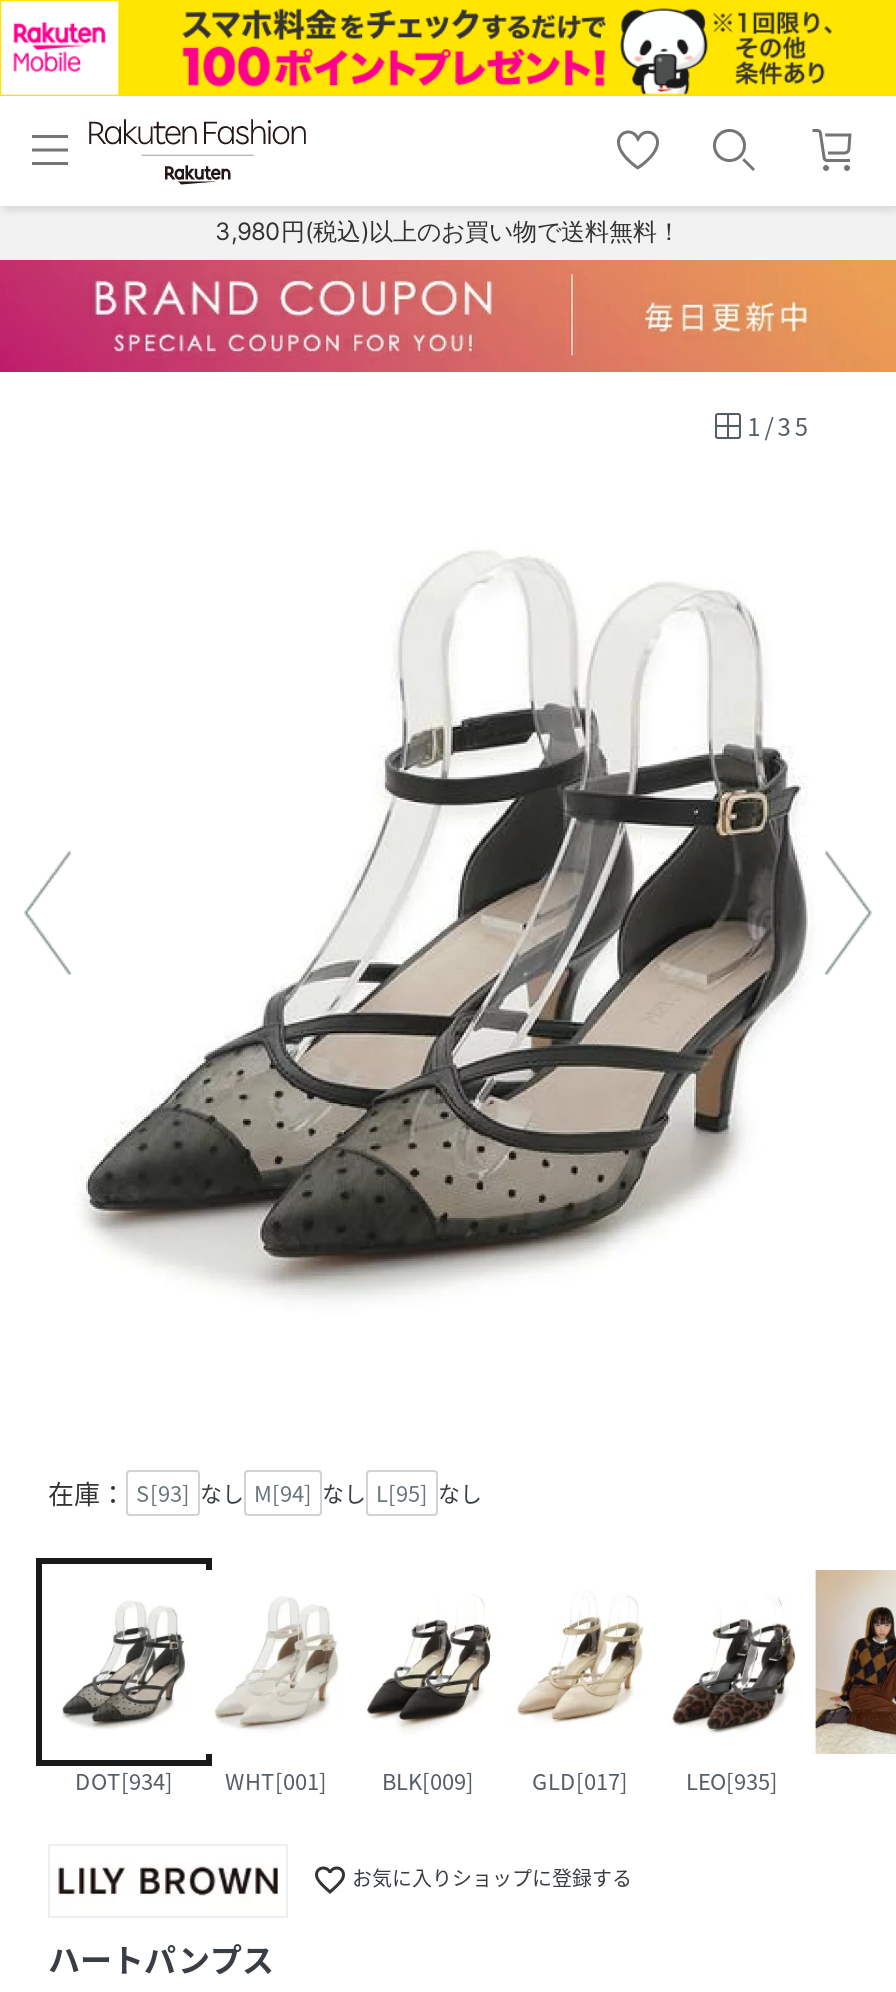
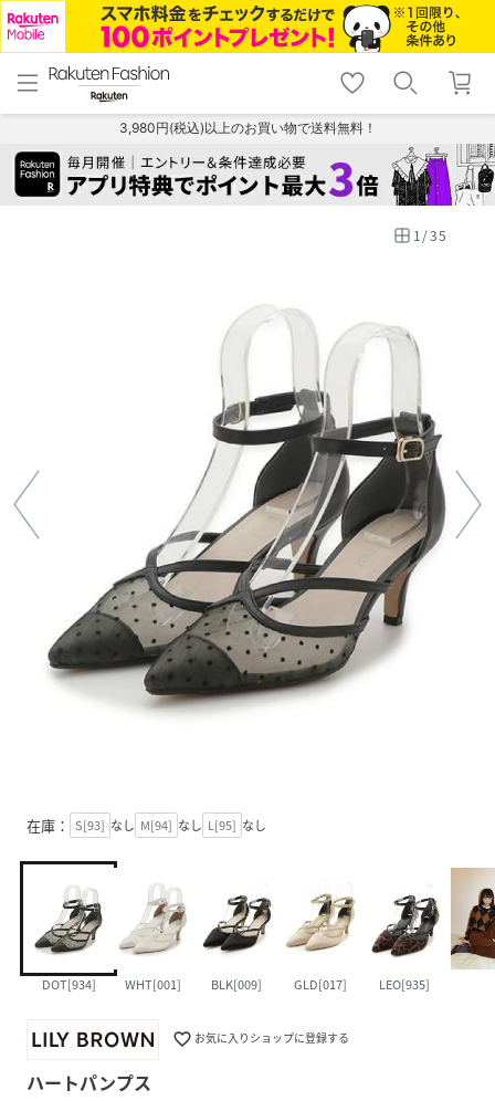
- [image]
+ [image]
